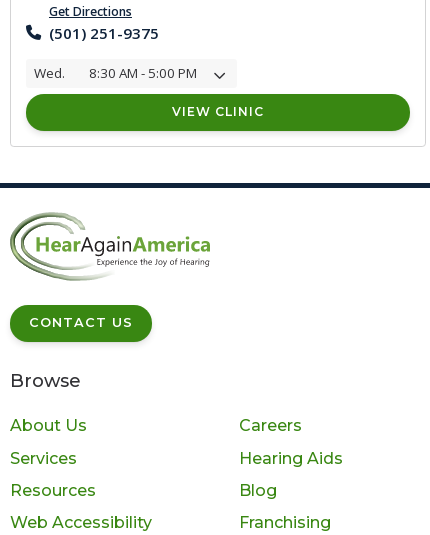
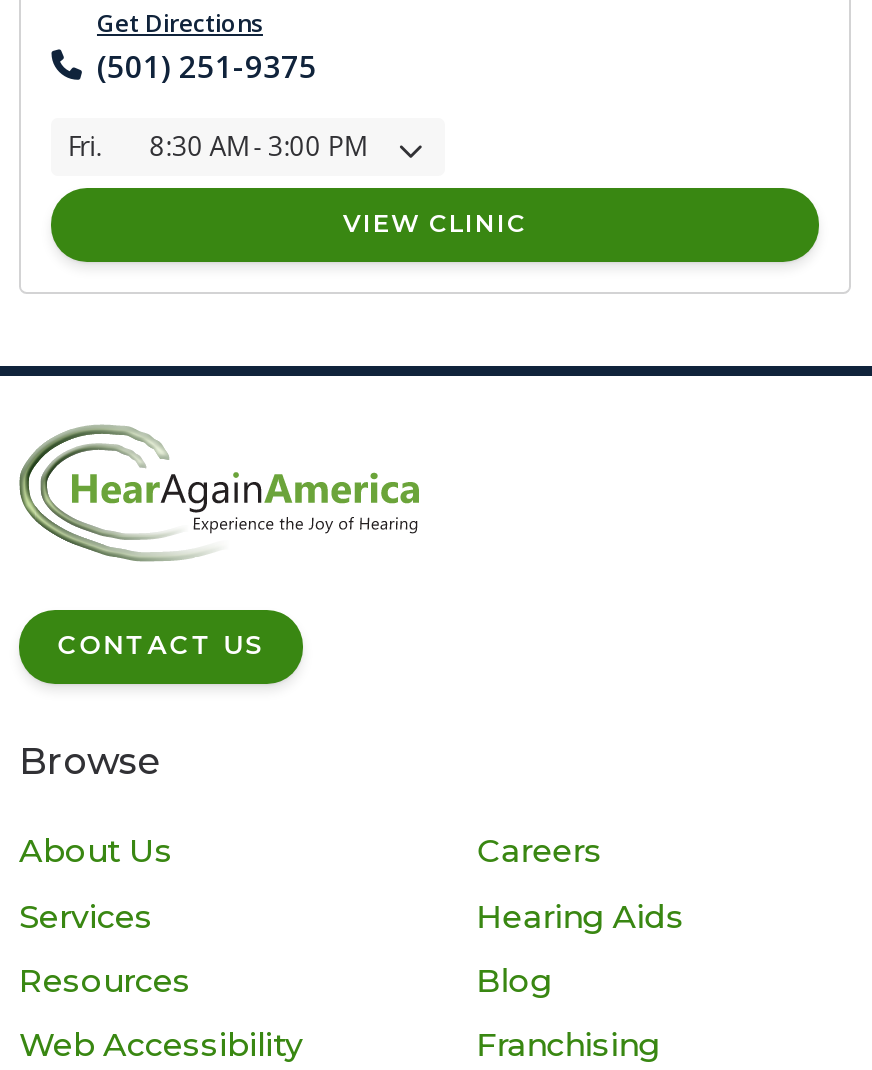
- Wed.
- 8:30 AM - 5:00 PM
+ Fri.
+ 8:30 AM - 3:00 PM
